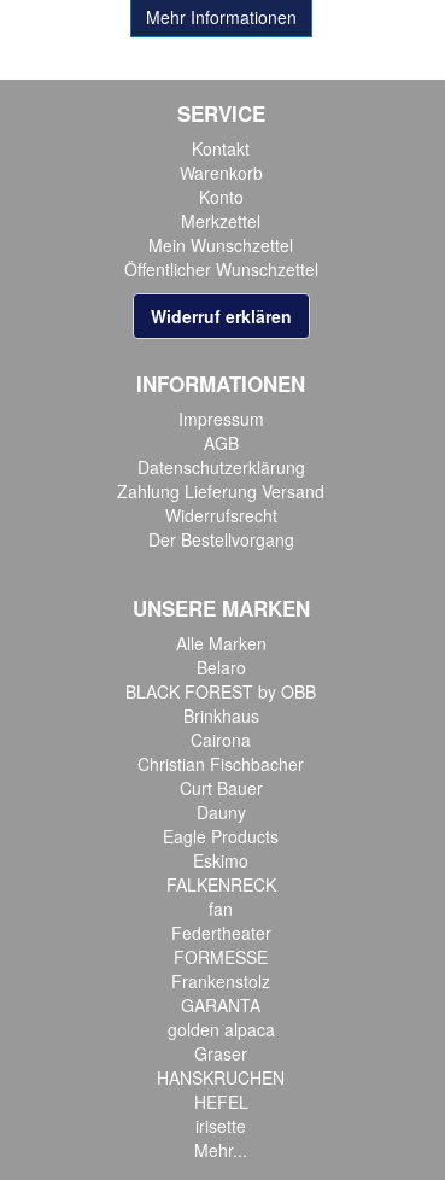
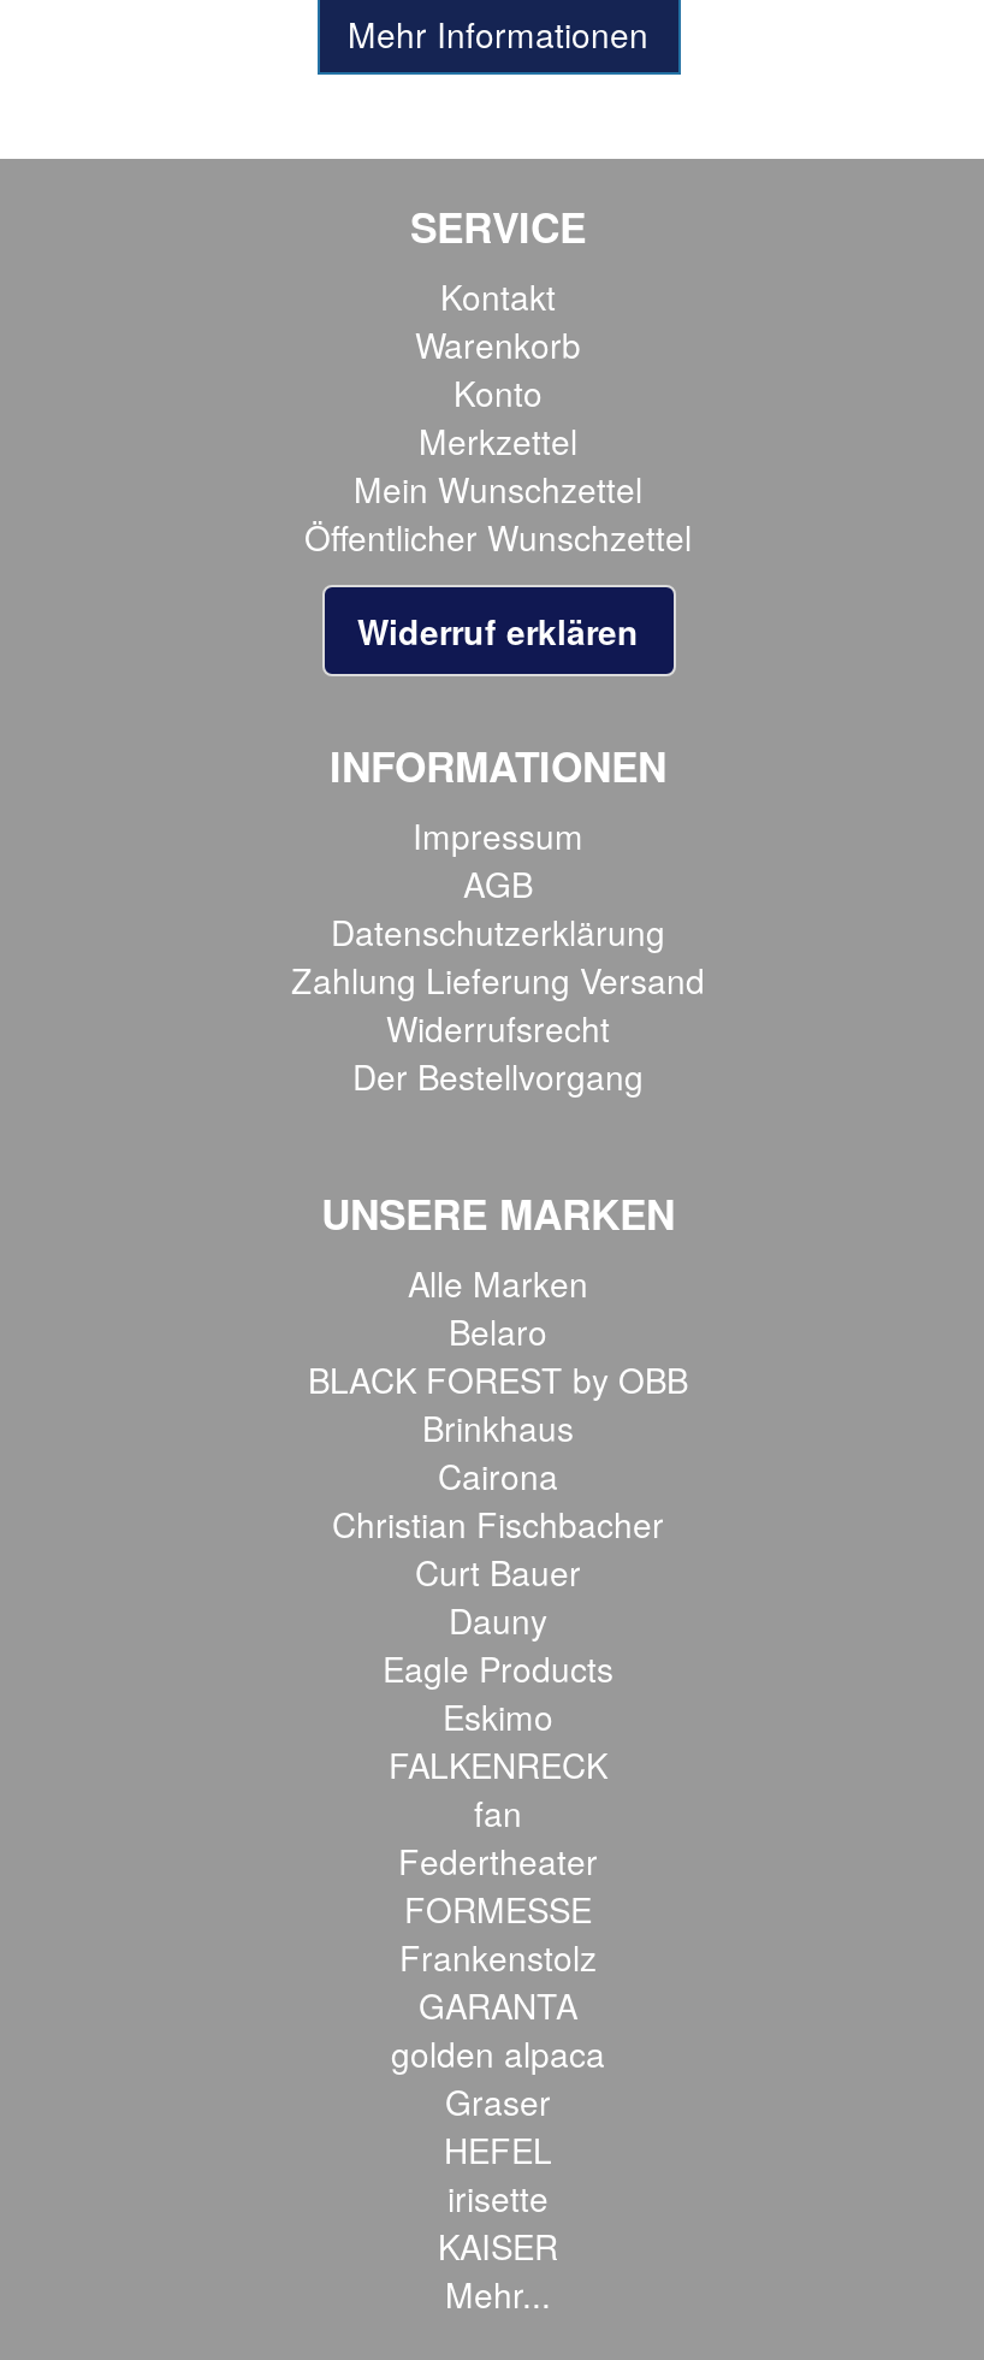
- HANSKRUCHEN

moved up: HEFEL | irisette

+ KAISER
